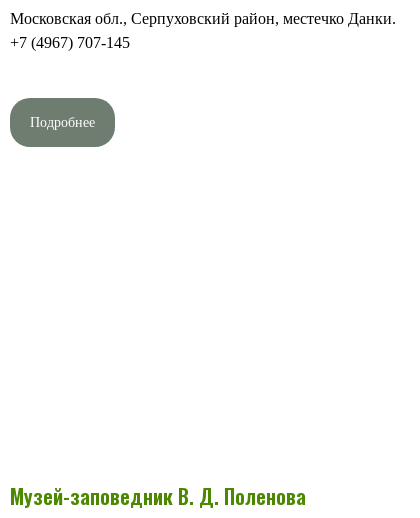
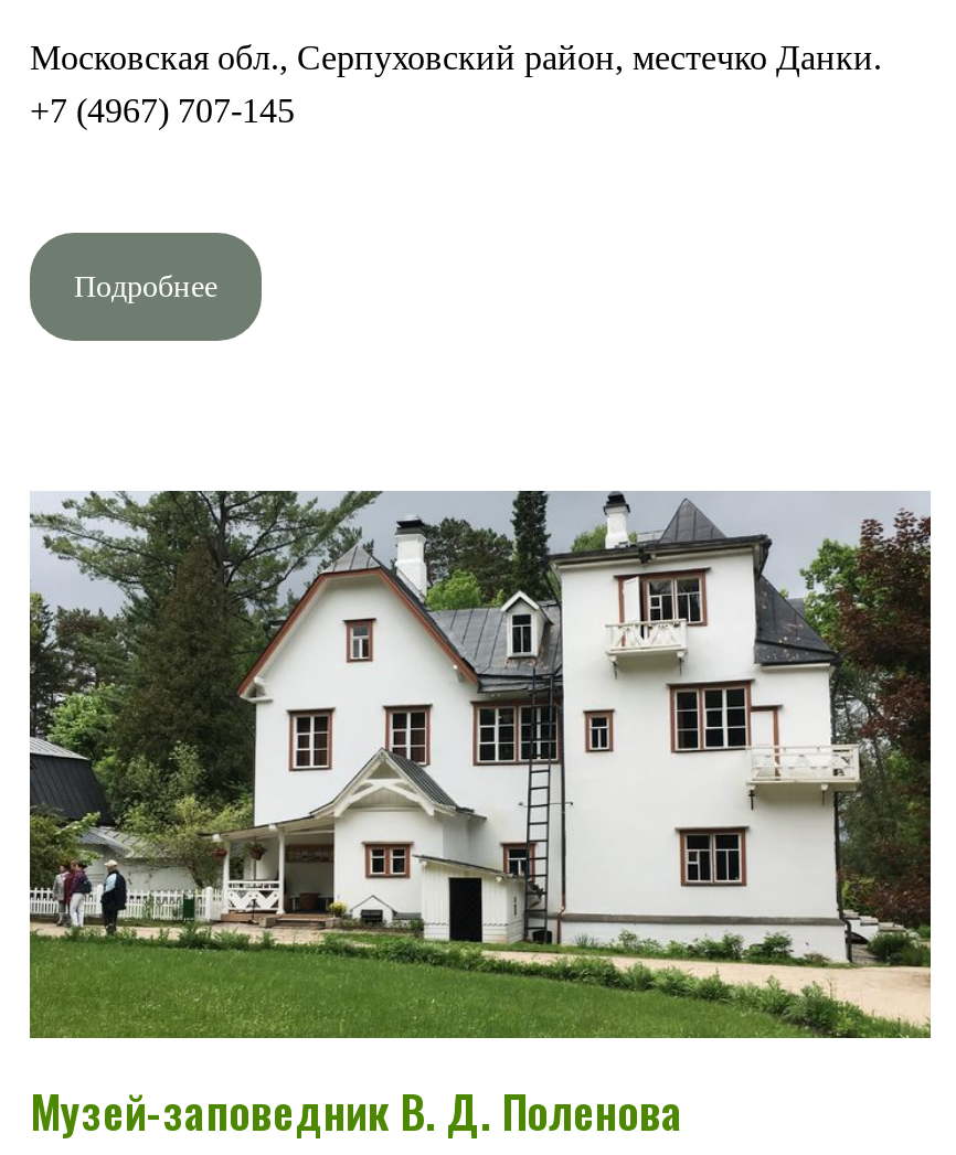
+ [image]
